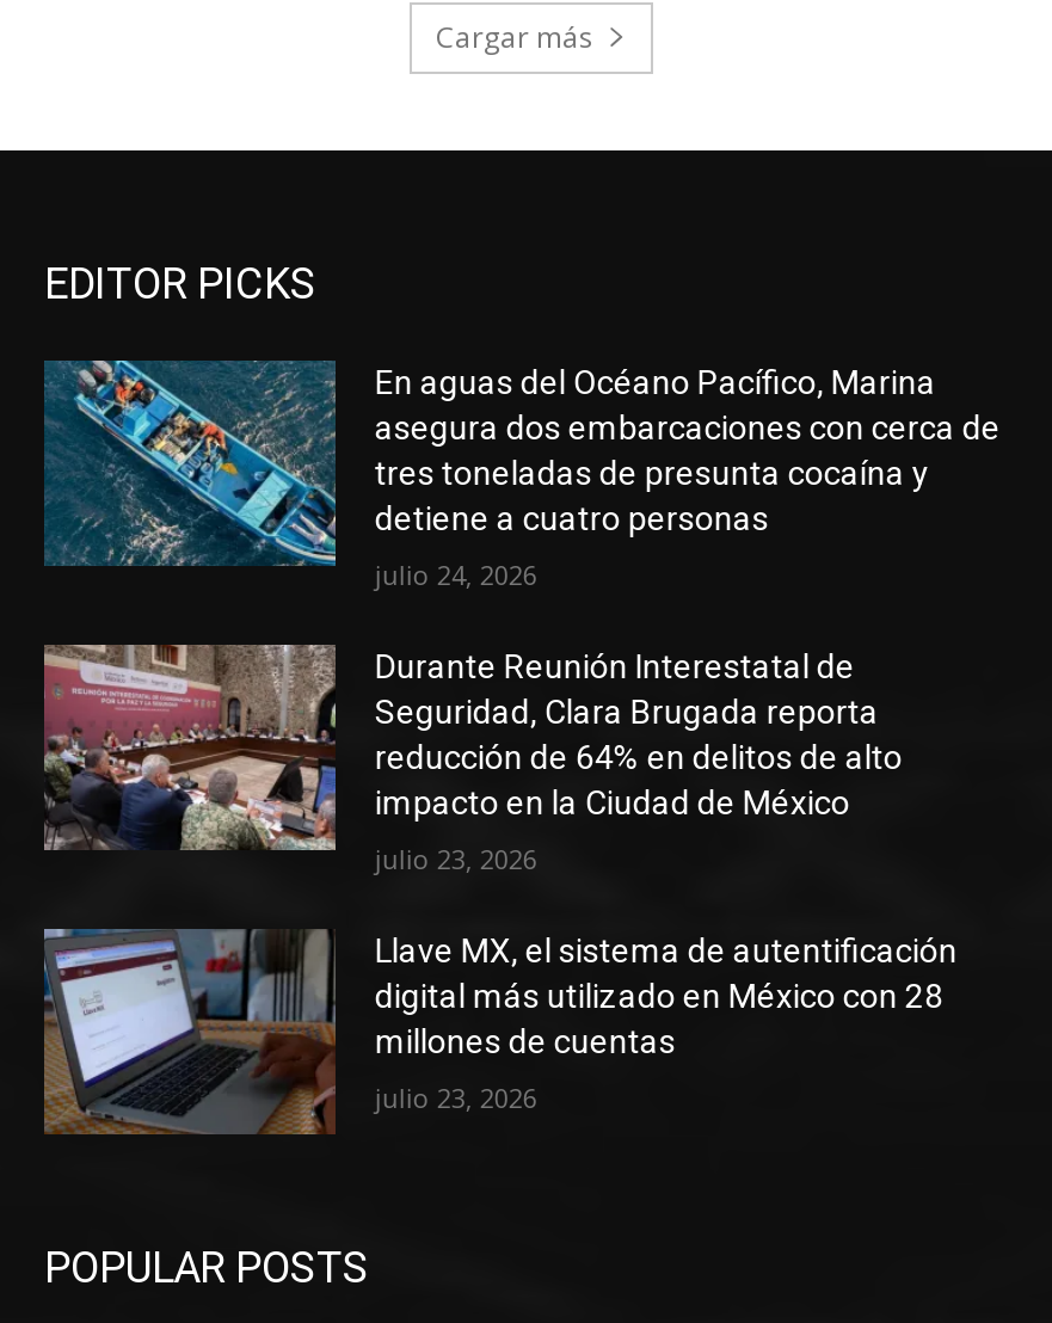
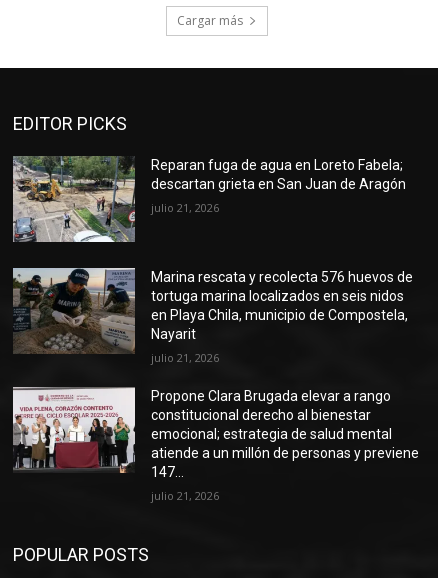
- [image]
- En aguas del Océano Pacífico, Marina
- asegura dos embarcaciones con cerca de
- tres toneladas de presunta cocaína y
- detiene a cuatro personas
+ [image]
+ Reparan fuga de agua en Loreto Fabela;
+ descartan grieta en San Juan de Aragón

- julio 24, 2026
+ julio 21, 2026

- [image]
- Durante Reunión Interestatal de
- Seguridad, Clara Brugada reporta
- reducción de 64% en delitos de alto
- impacto en la Ciudad de México
+ [image]
+ Marina rescata y recolecta 576 huevos de
+ tortuga marina localizados en seis nidos
+ en Playa Chila, municipio de Compostela,
+ Nayarit

- julio 23, 2026
+ julio 21, 2026

- [image]
- Llave MX, el sistema de autentificación
- digital más utilizado en México con 28
- millones de cuentas
+ [image]
+ Propone Clara Brugada elevar a rango
+ constitucional derecho al bienestar
+ emocional; estrategia de salud mental
+ atiende a un millón de personas y previene
+ 147...

- julio 23, 2026
+ julio 21, 2026
